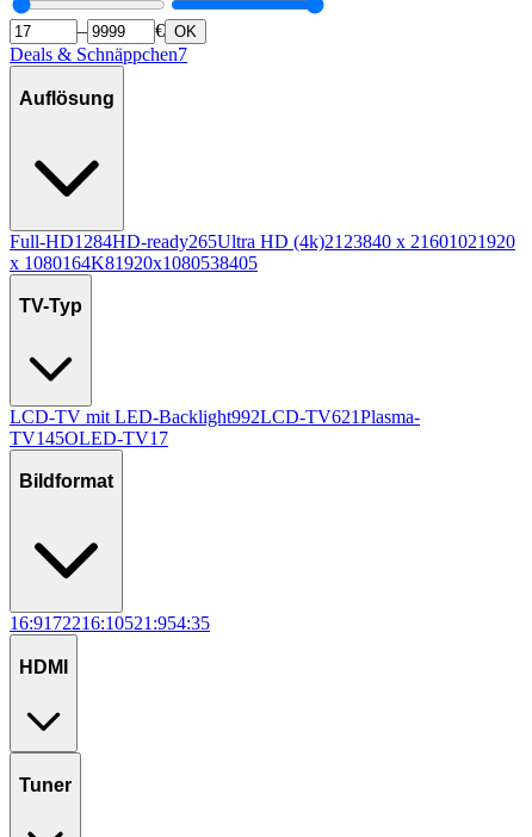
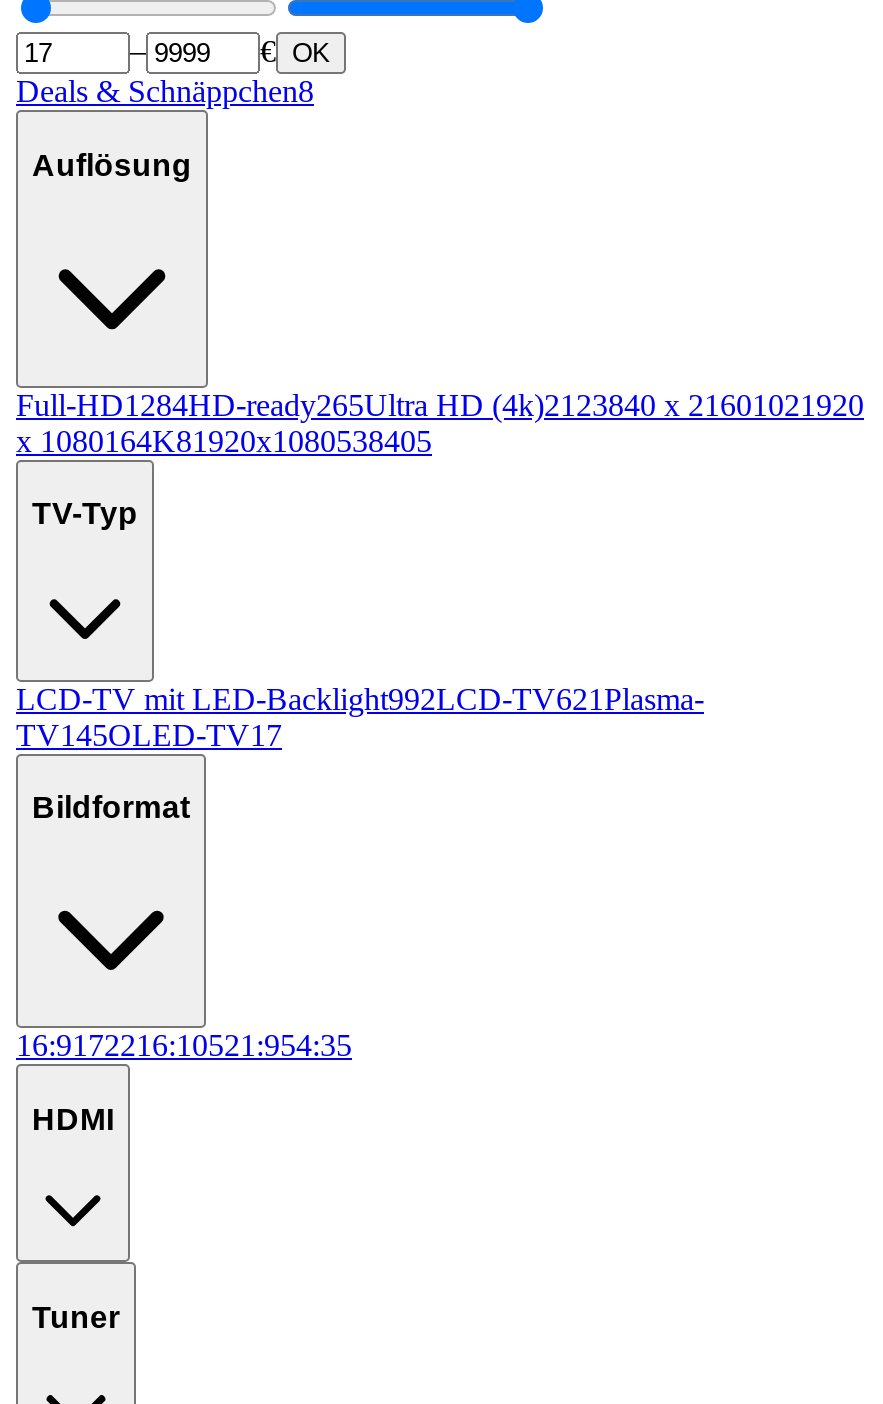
- Deals & Schnäppchen7
+ Deals & Schnäppchen8
